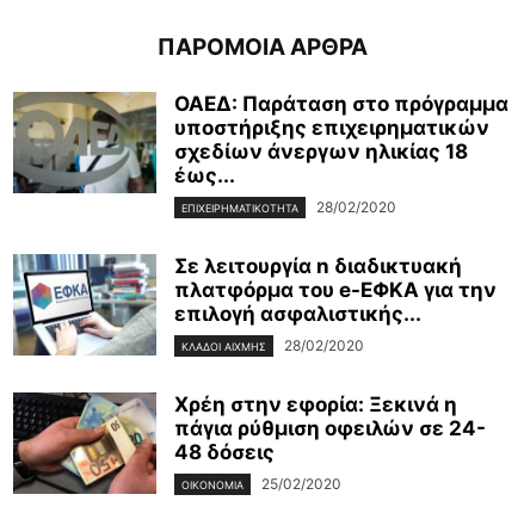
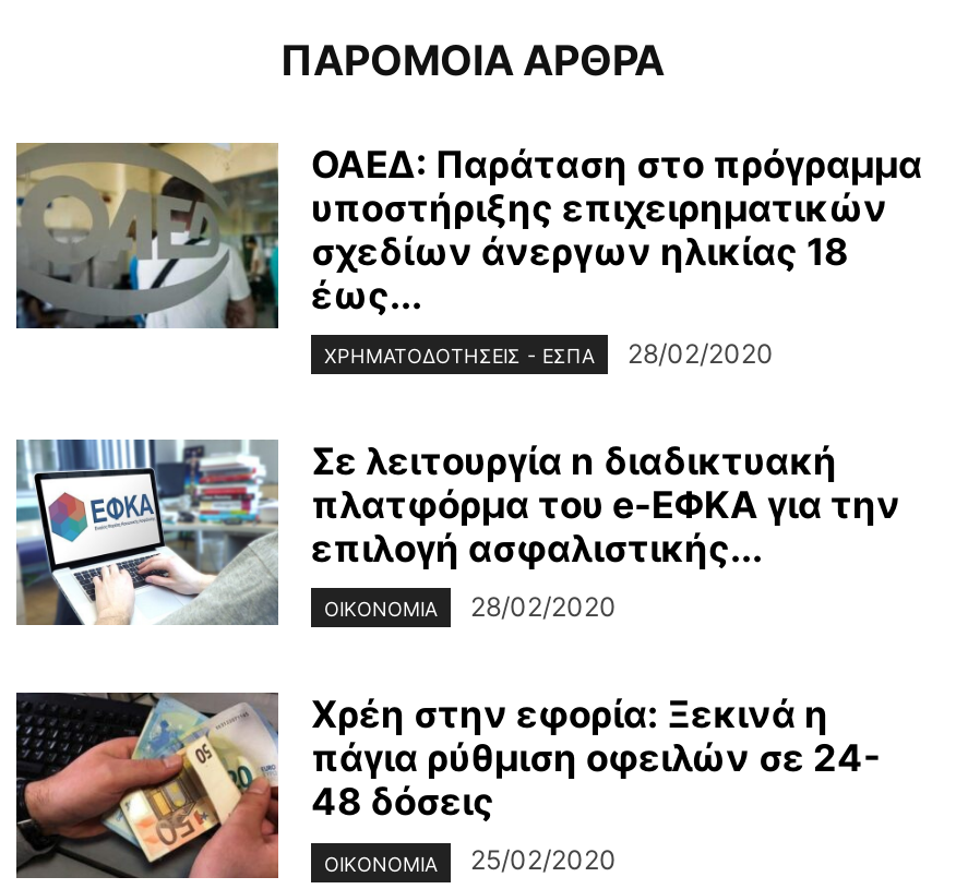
- ΕΠΙΧΕΙΡΗΜΑΤΙΚΌΤΗΤΑ
+ ΧΡΗΜΑΤΟΔΟΤΉΣΕΙΣ - ΕΣΠΑ

- ΚΛΆΔΟΙ ΑΙΧΜΉΣ
+ ΟΙΚΟΝΟΜΊΑ
